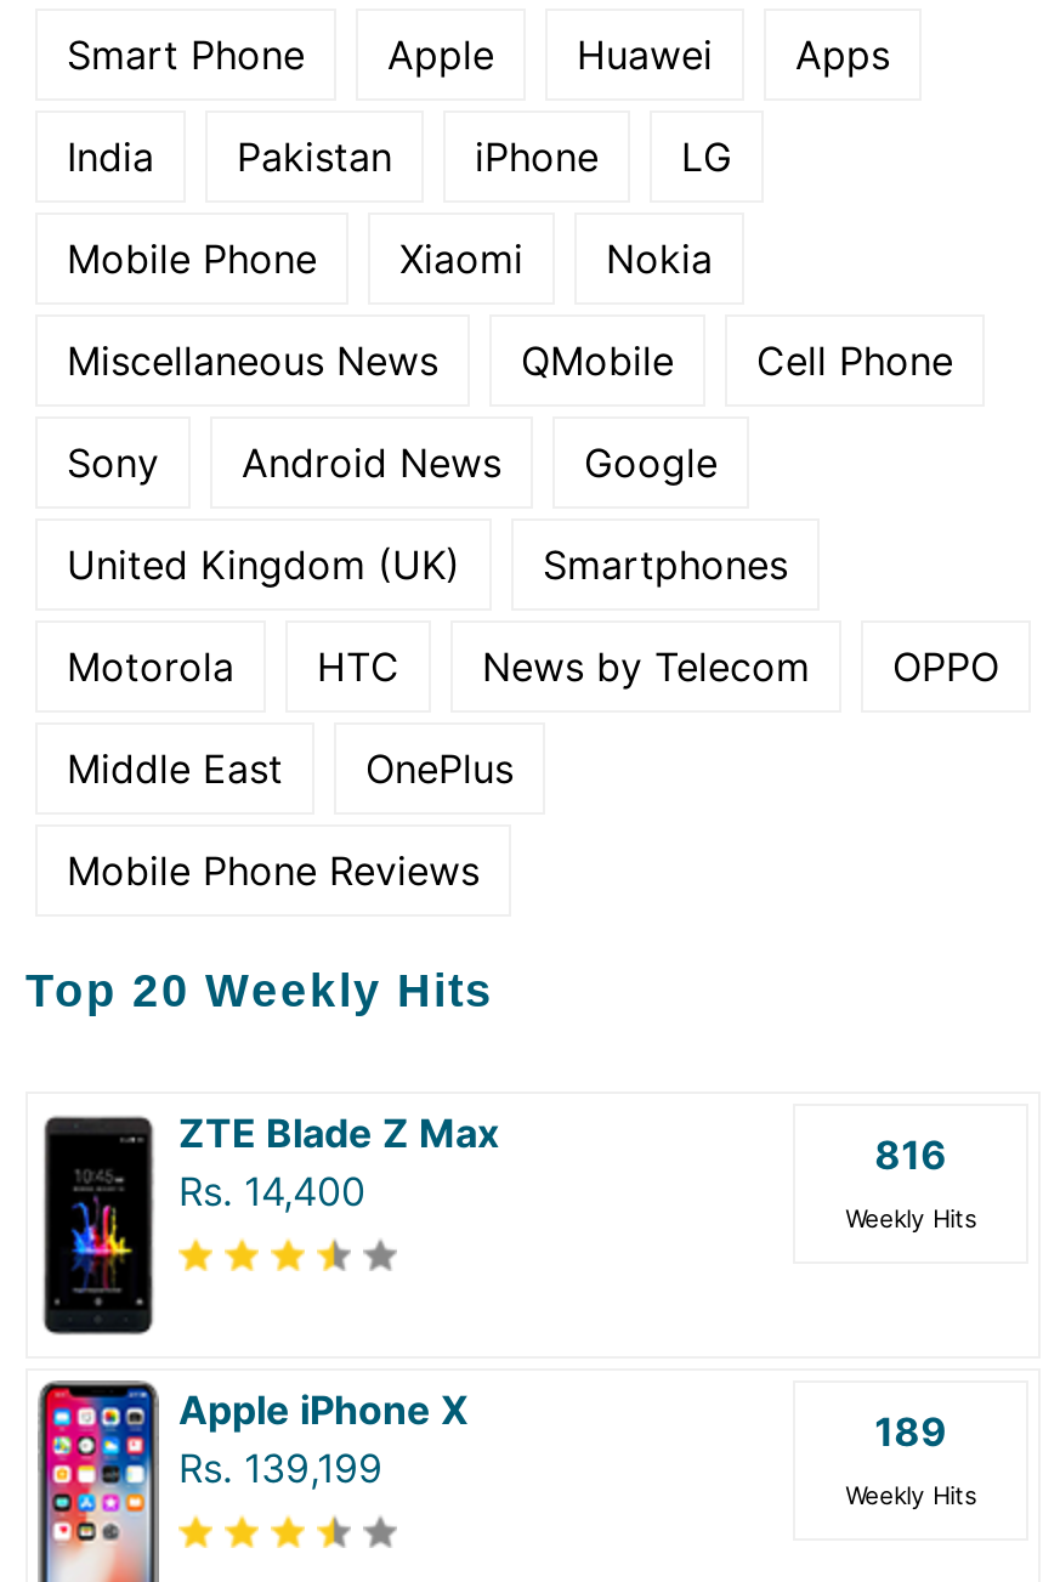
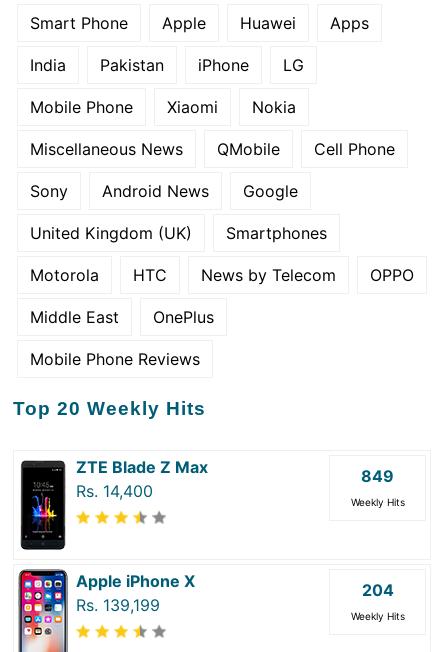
- 816
+ 849

- 189
+ 204
